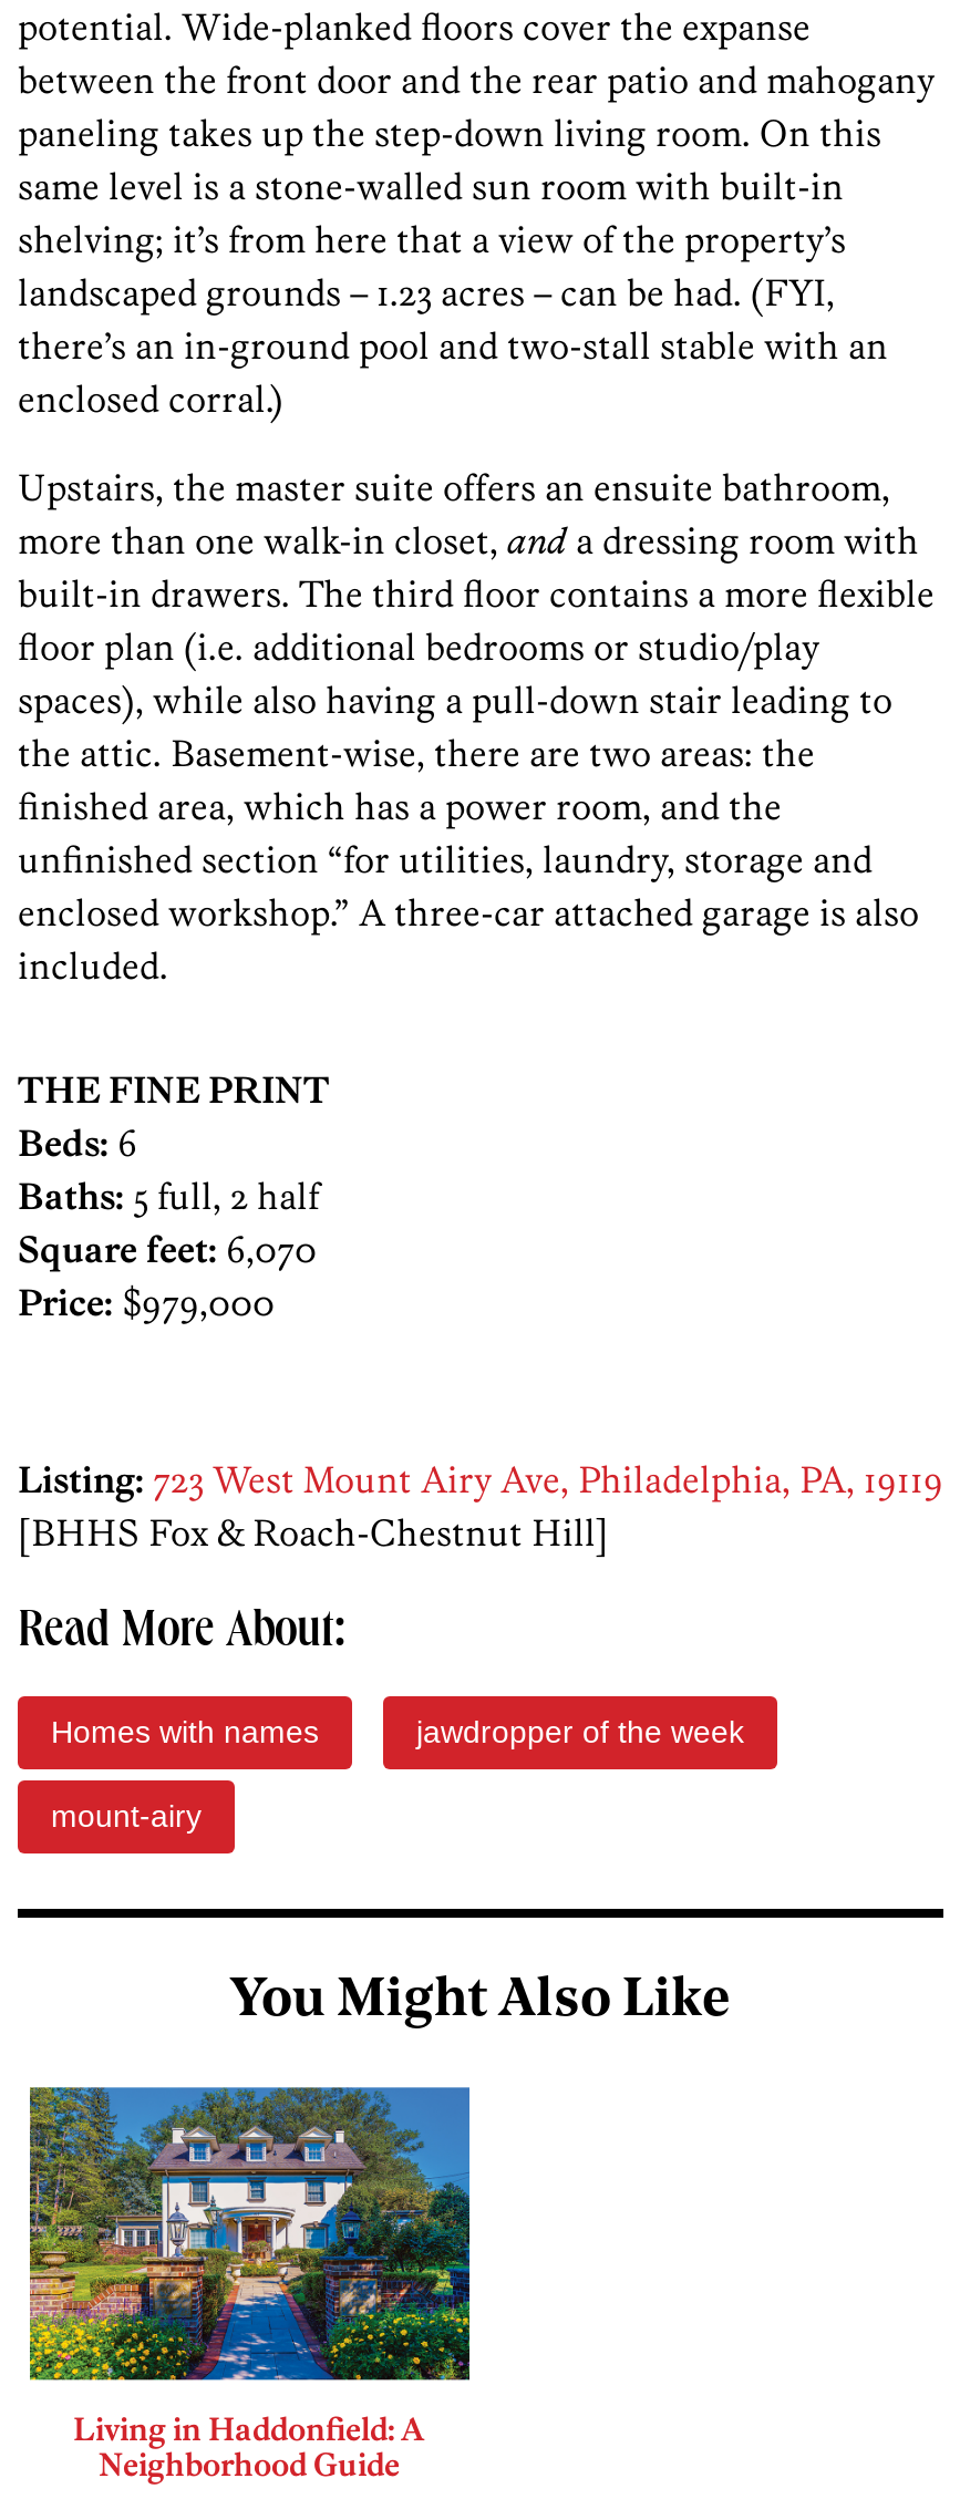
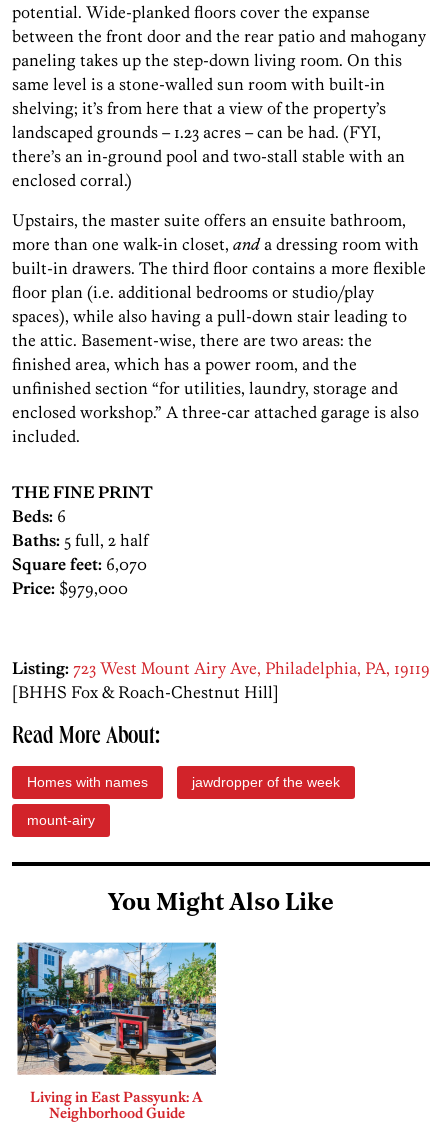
- [image]
- Living in Haddonfield: A
+ [image]
+ Living in East Passyunk: A
